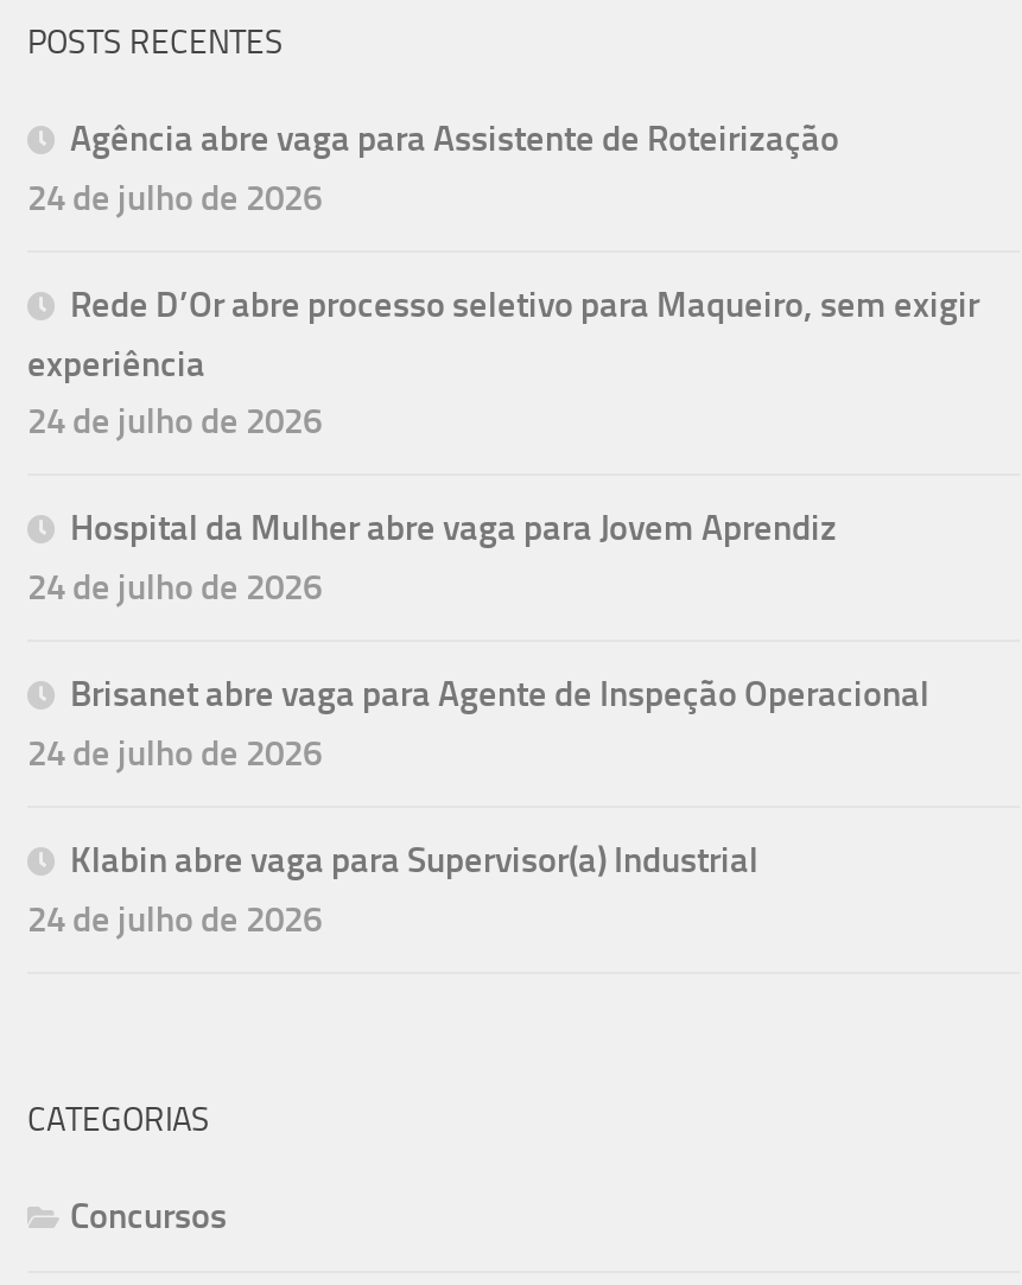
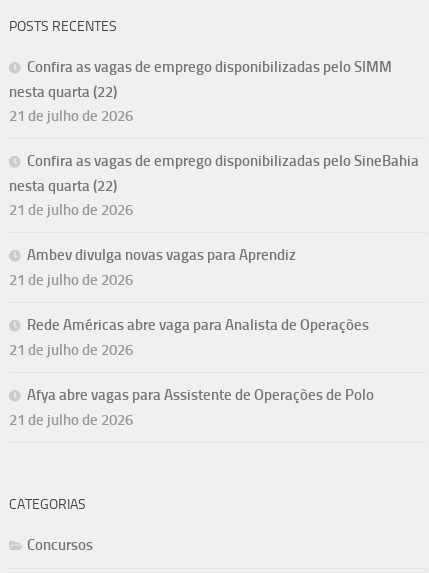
- Agência abre vaga para Assistente de Roteirização
- 24 de julho de 2026
+ Confira as vagas de emprego disponibilizadas pelo SIMM
+ nesta quarta (22)
+ 21 de julho de 2026

- Rede D’Or abre processo seletivo para Maqueiro, sem exigir
- experiência
- 24 de julho de 2026
+ Confira as vagas de emprego disponibilizadas pelo SineBahia
+ nesta quarta (22)
+ 21 de julho de 2026

- Hospital da Mulher abre vaga para Jovem Aprendiz
- 24 de julho de 2026
+ Ambev divulga novas vagas para Aprendiz
+ 21 de julho de 2026

- Brisanet abre vaga para Agente de Inspeção Operacional
- 24 de julho de 2026
+ Rede Américas abre vaga para Analista de Operações
+ 21 de julho de 2026

- Klabin abre vaga para Supervisor(a) Industrial
- 24 de julho de 2026
+ Afya abre vagas para Assistente de Operações de Polo
+ 21 de julho de 2026
